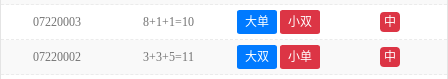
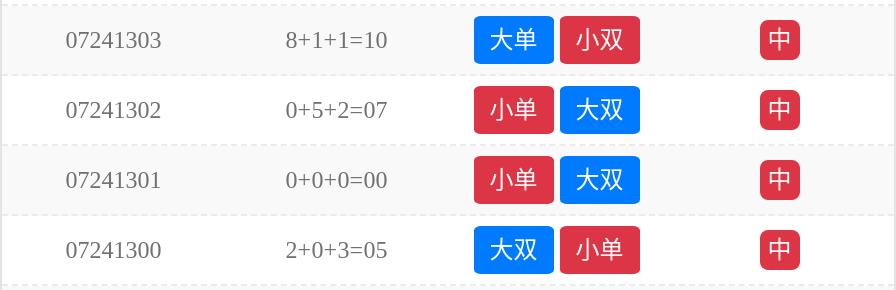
- 07220003
+ 07241303

- 07220002
- 3+3+5=11
+ 07241302
+ 0+5+2=07
+ 小单
+ 大双
+ 中
+ 07241301
+ 0+0+0=00
+ 小单
+ 大双
+ 中
+ 07241300
+ 2+0+3=05
